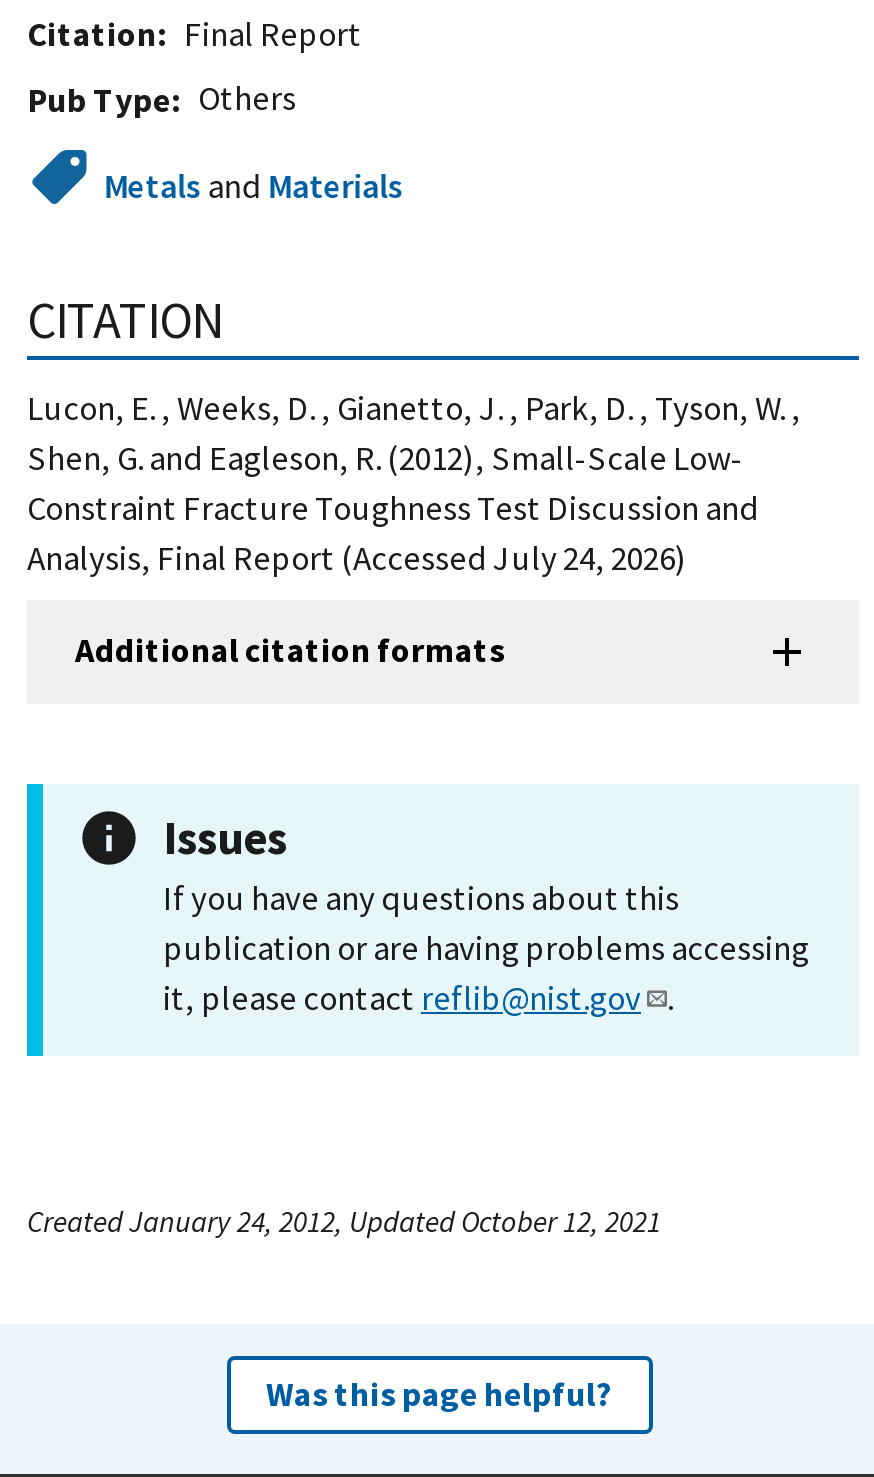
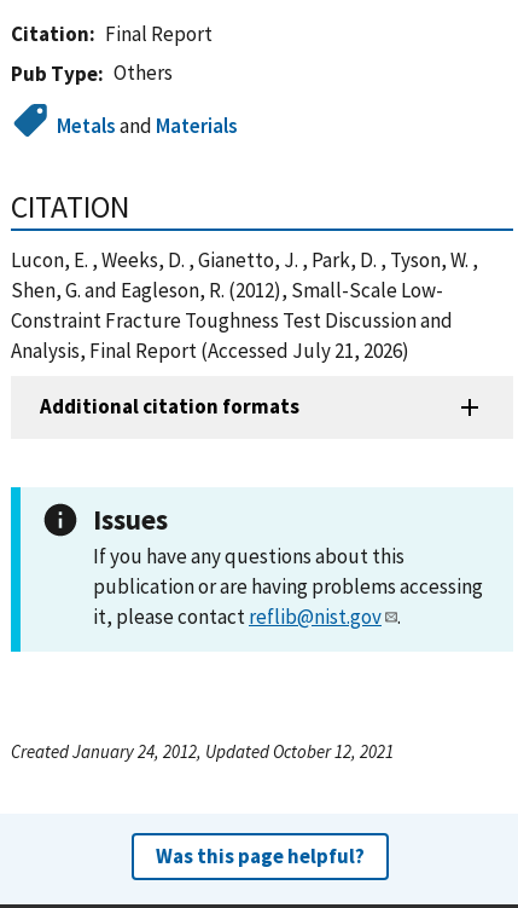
- Analysis, Final Report (Accessed July 24, 2026)
+ Analysis, Final Report (Accessed July 21, 2026)
